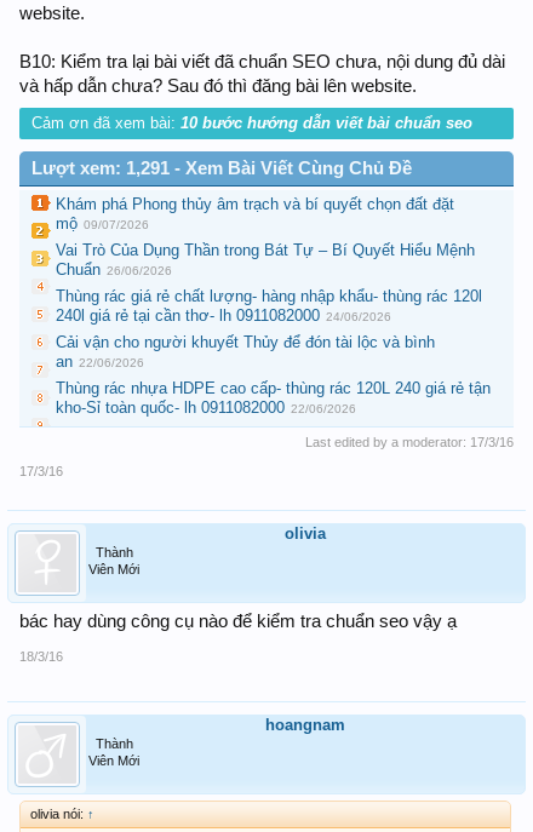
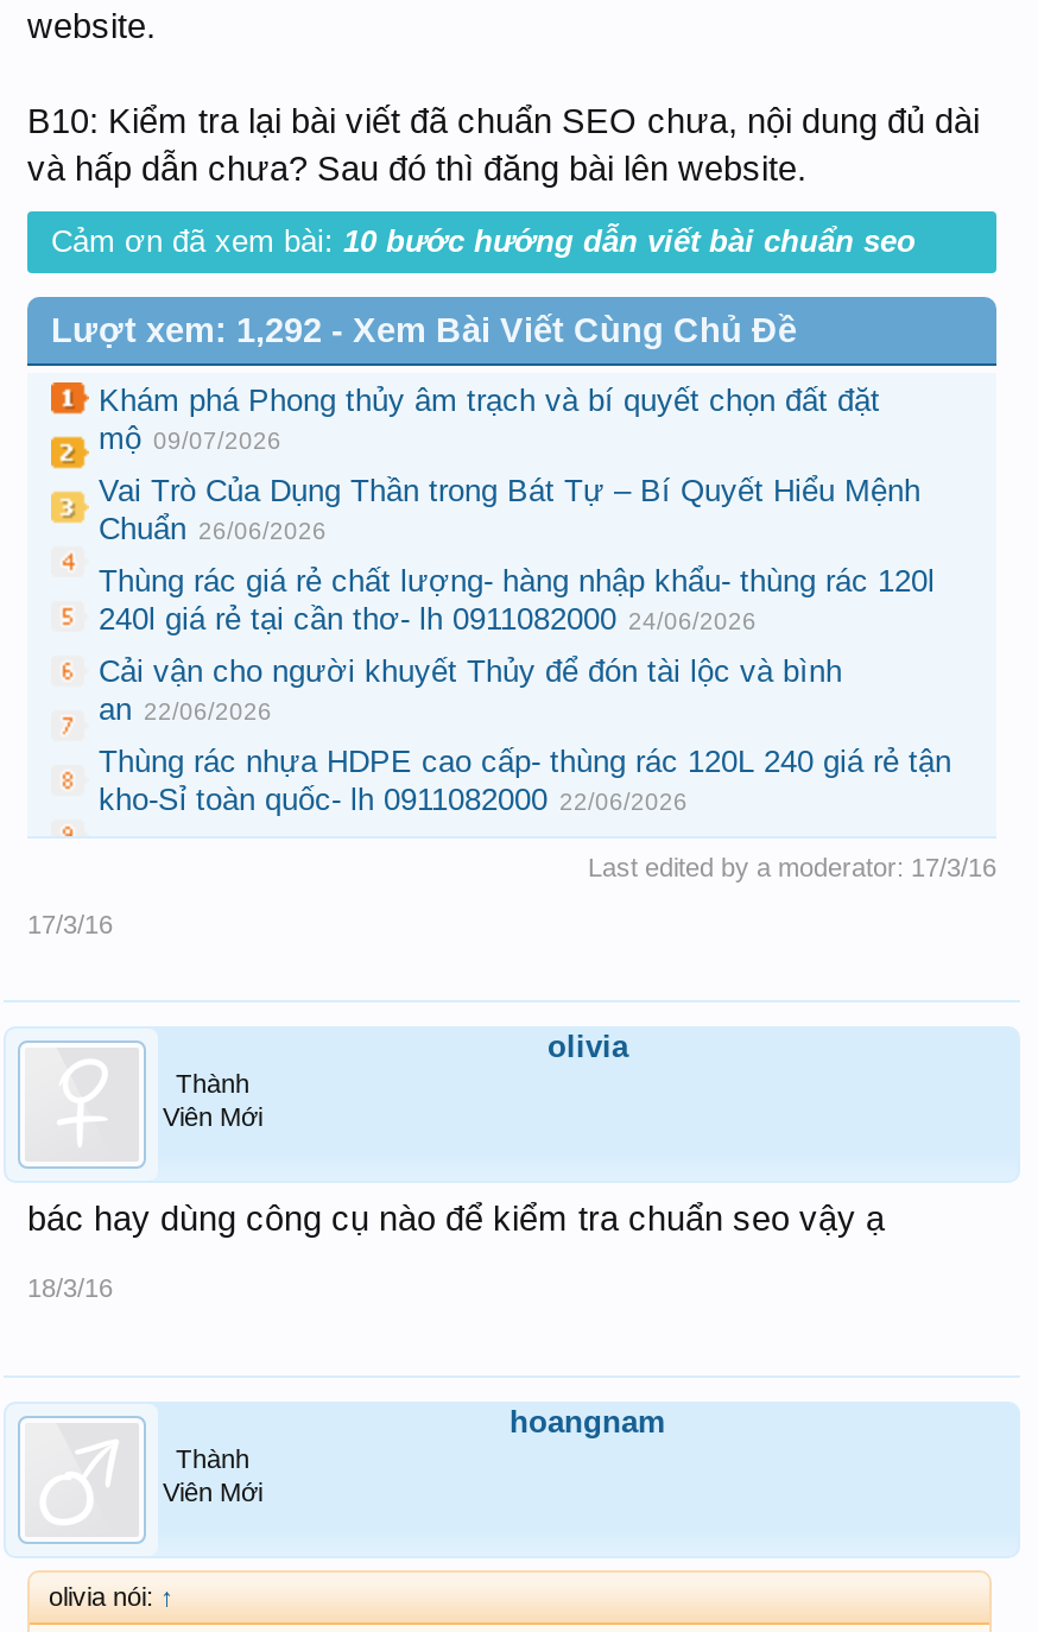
- Lượt xem: 1,291 - Xem Bài Viết Cùng Chủ Đề
+ Lượt xem: 1,292 - Xem Bài Viết Cùng Chủ Đề
